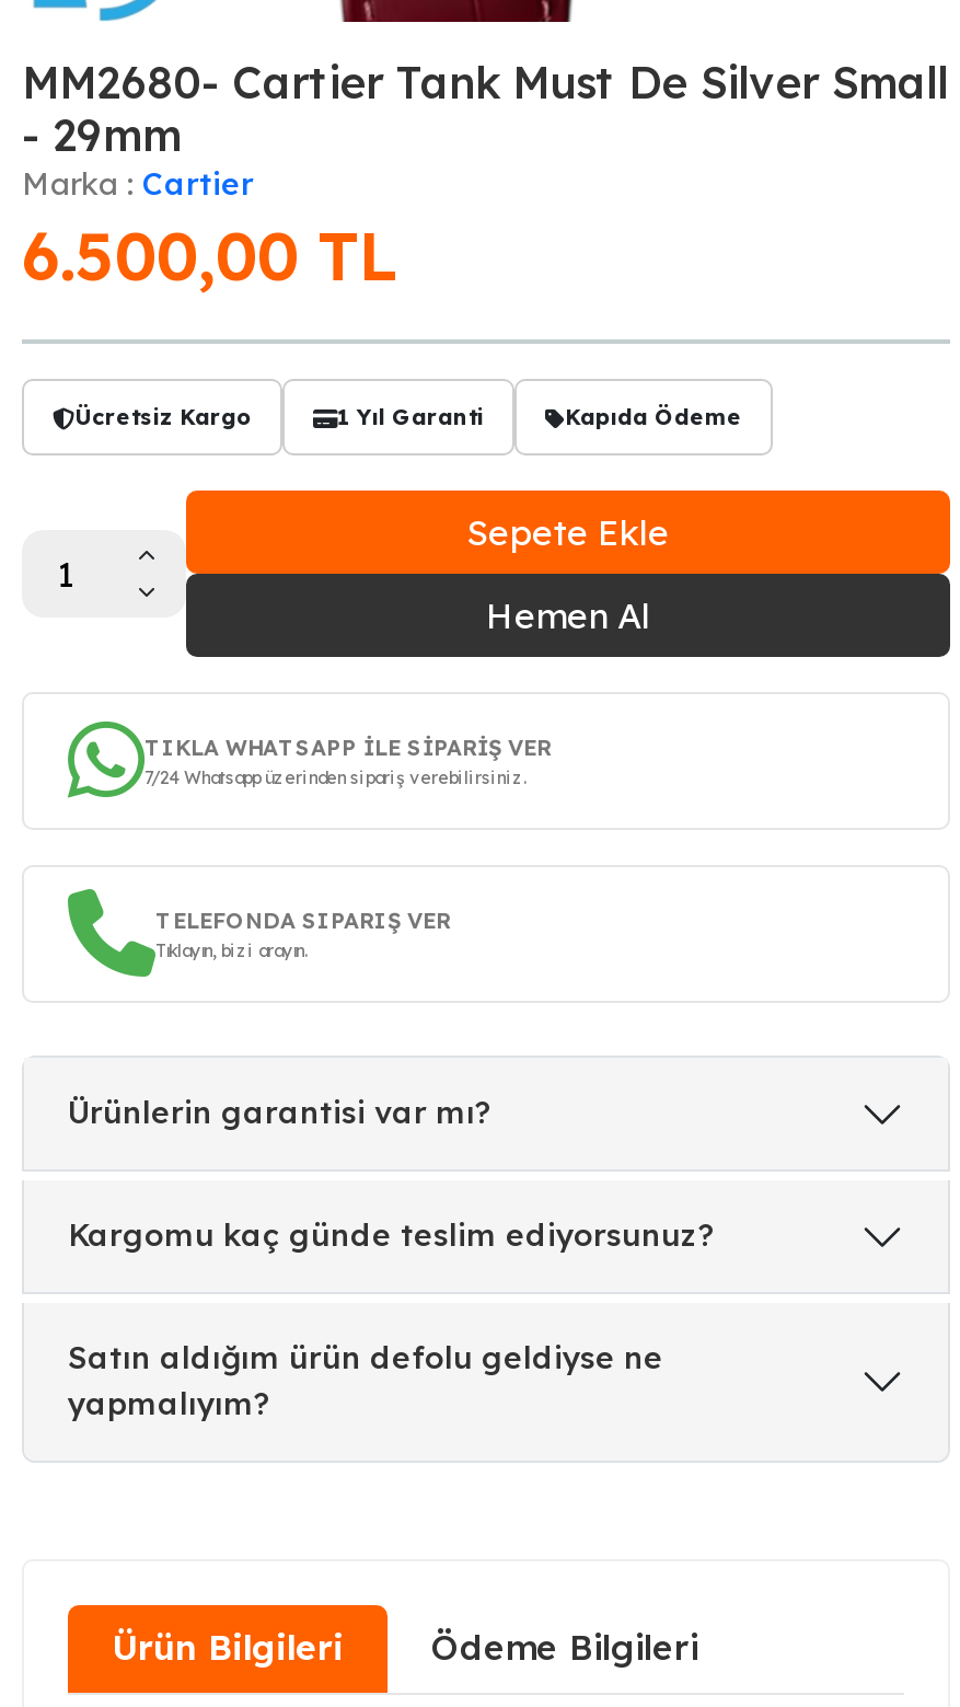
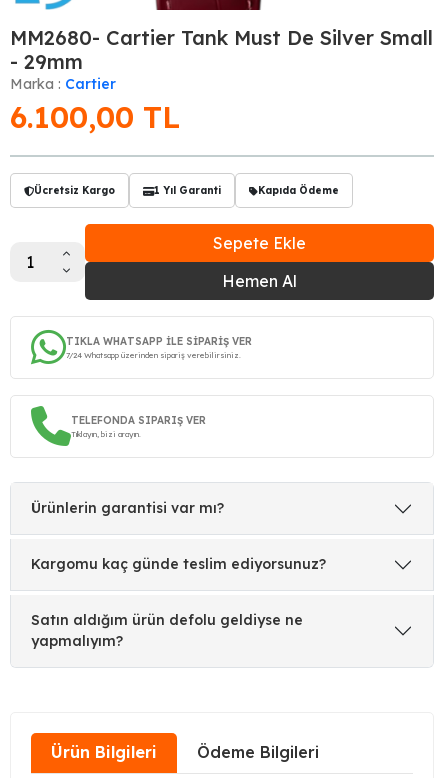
- 6.500,00 TL
+ 6.100,00 TL
